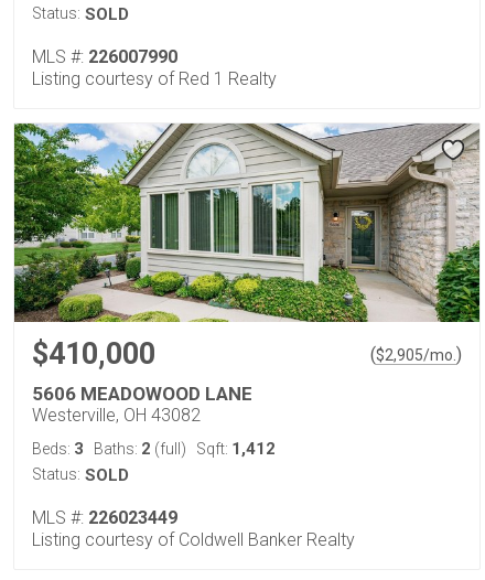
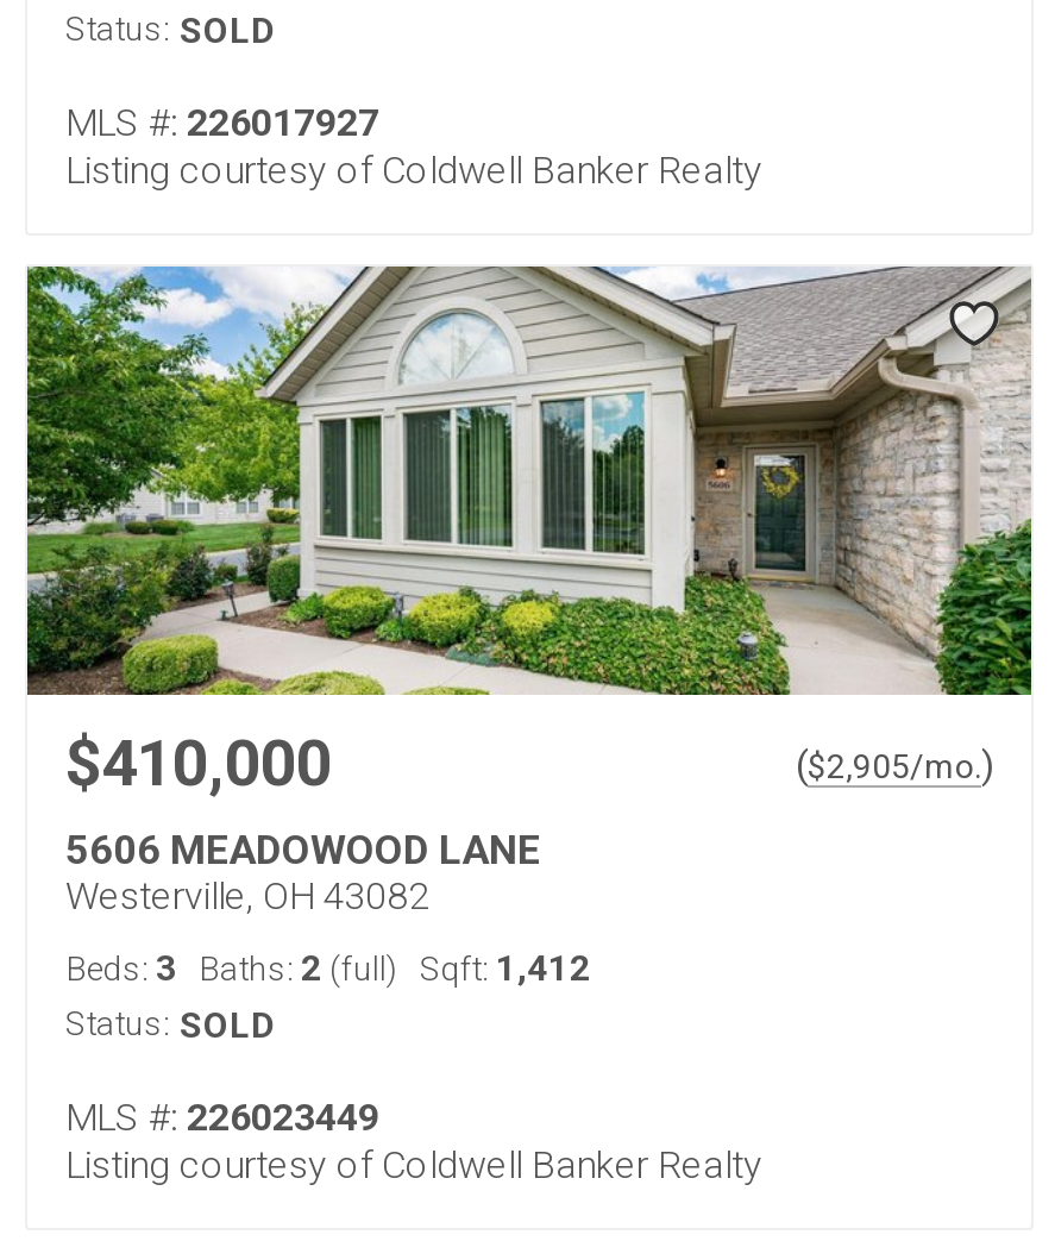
- MLS #: 226007990
+ MLS #: 226017927

- Listing courtesy of Red 1 Realty
+ Listing courtesy of Coldwell Banker Realty
